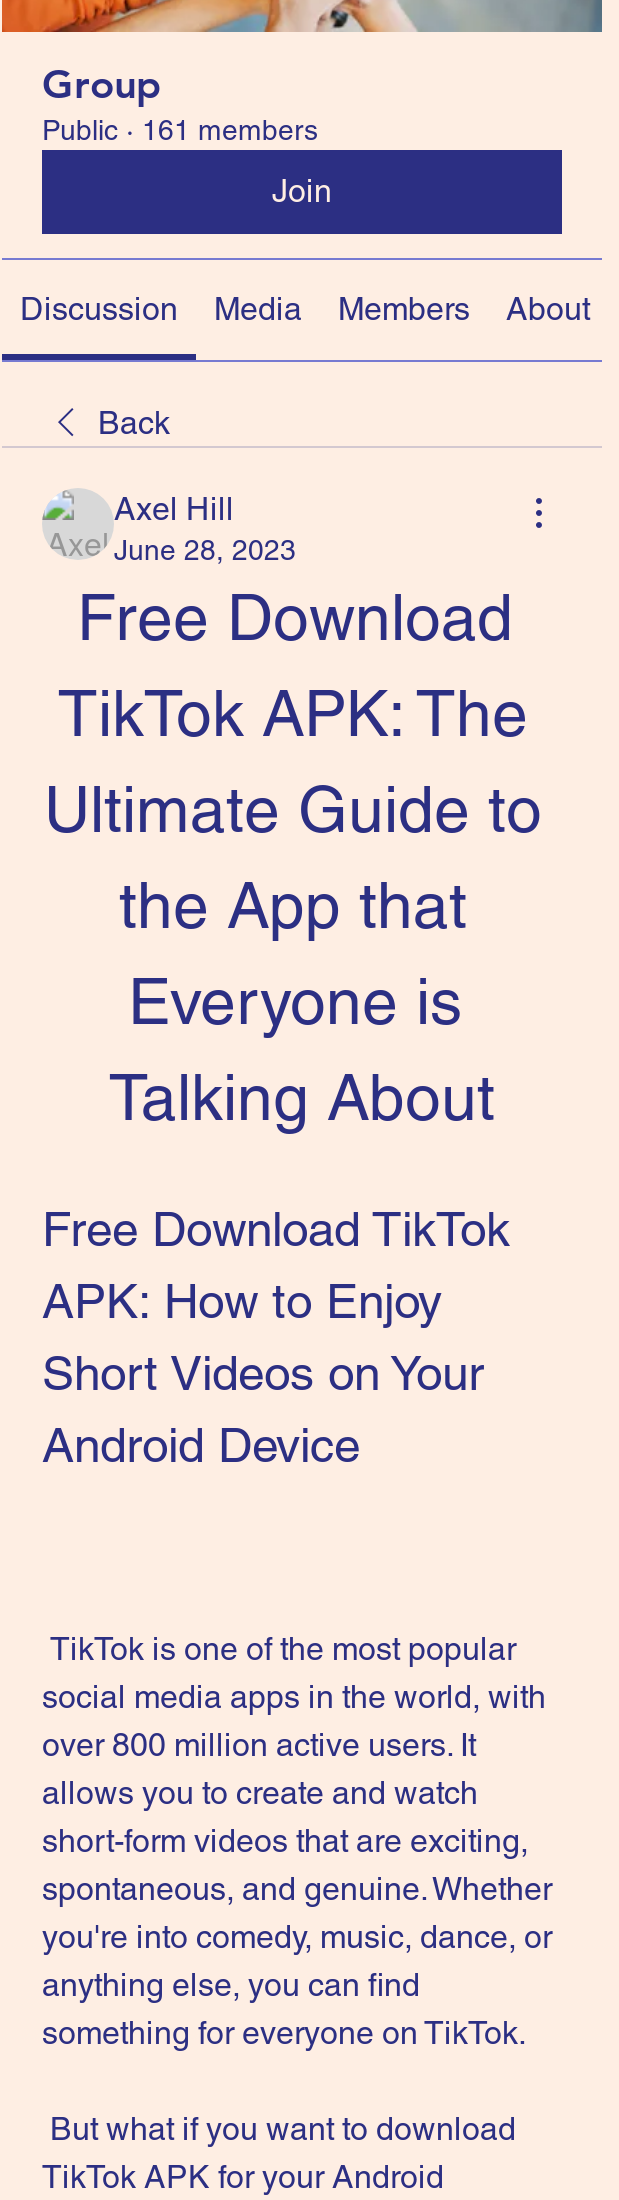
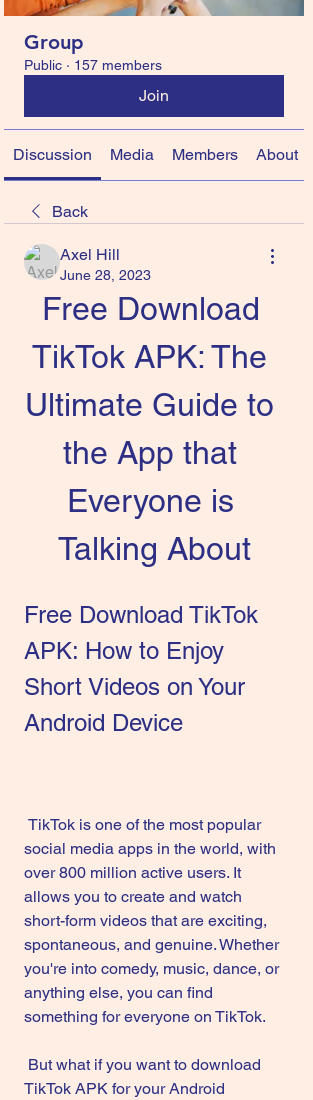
- Public · 161 members
+ Public · 157 members
